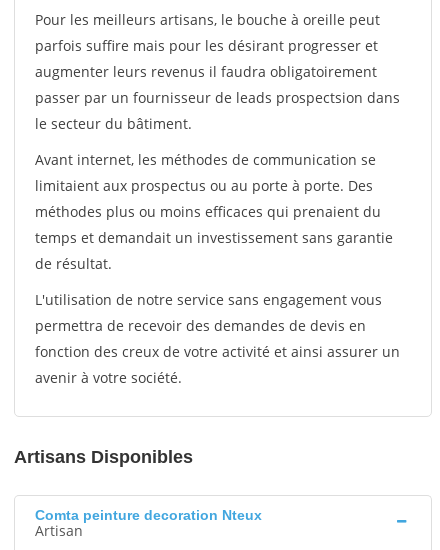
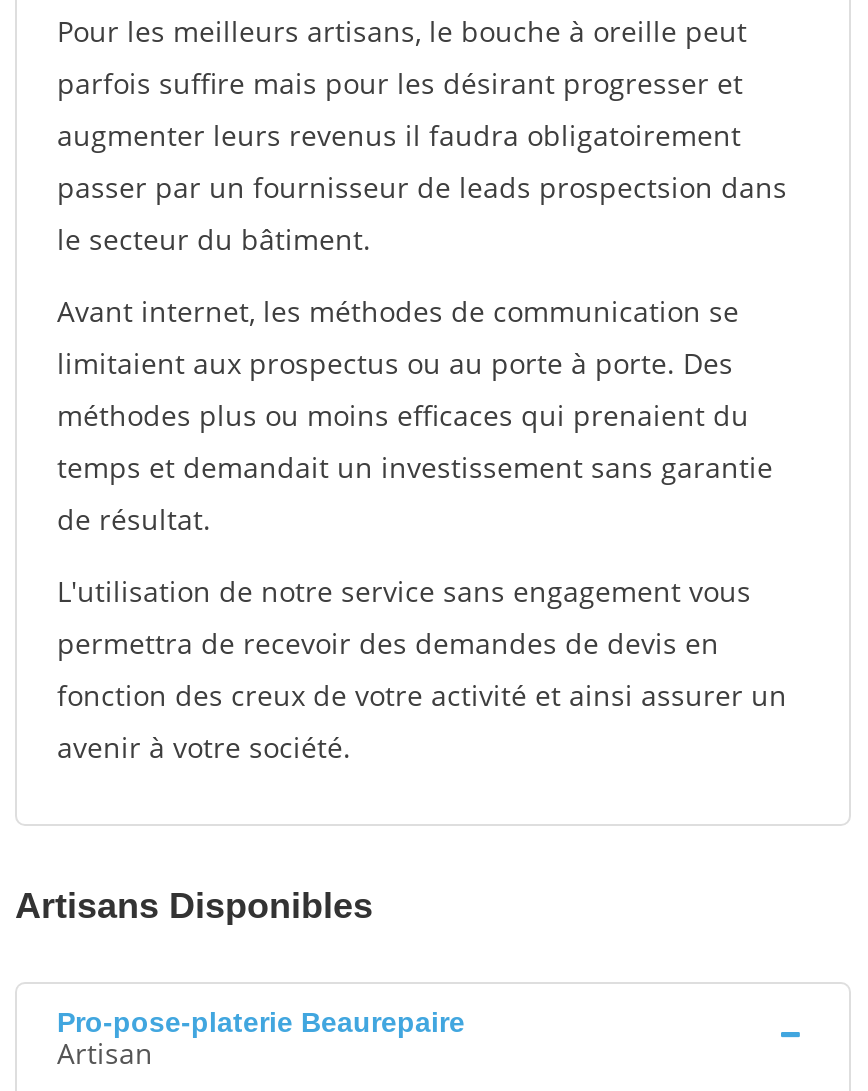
- Comta peinture decoration Nteux
+ Pro-pose-platerie Beaurepaire
